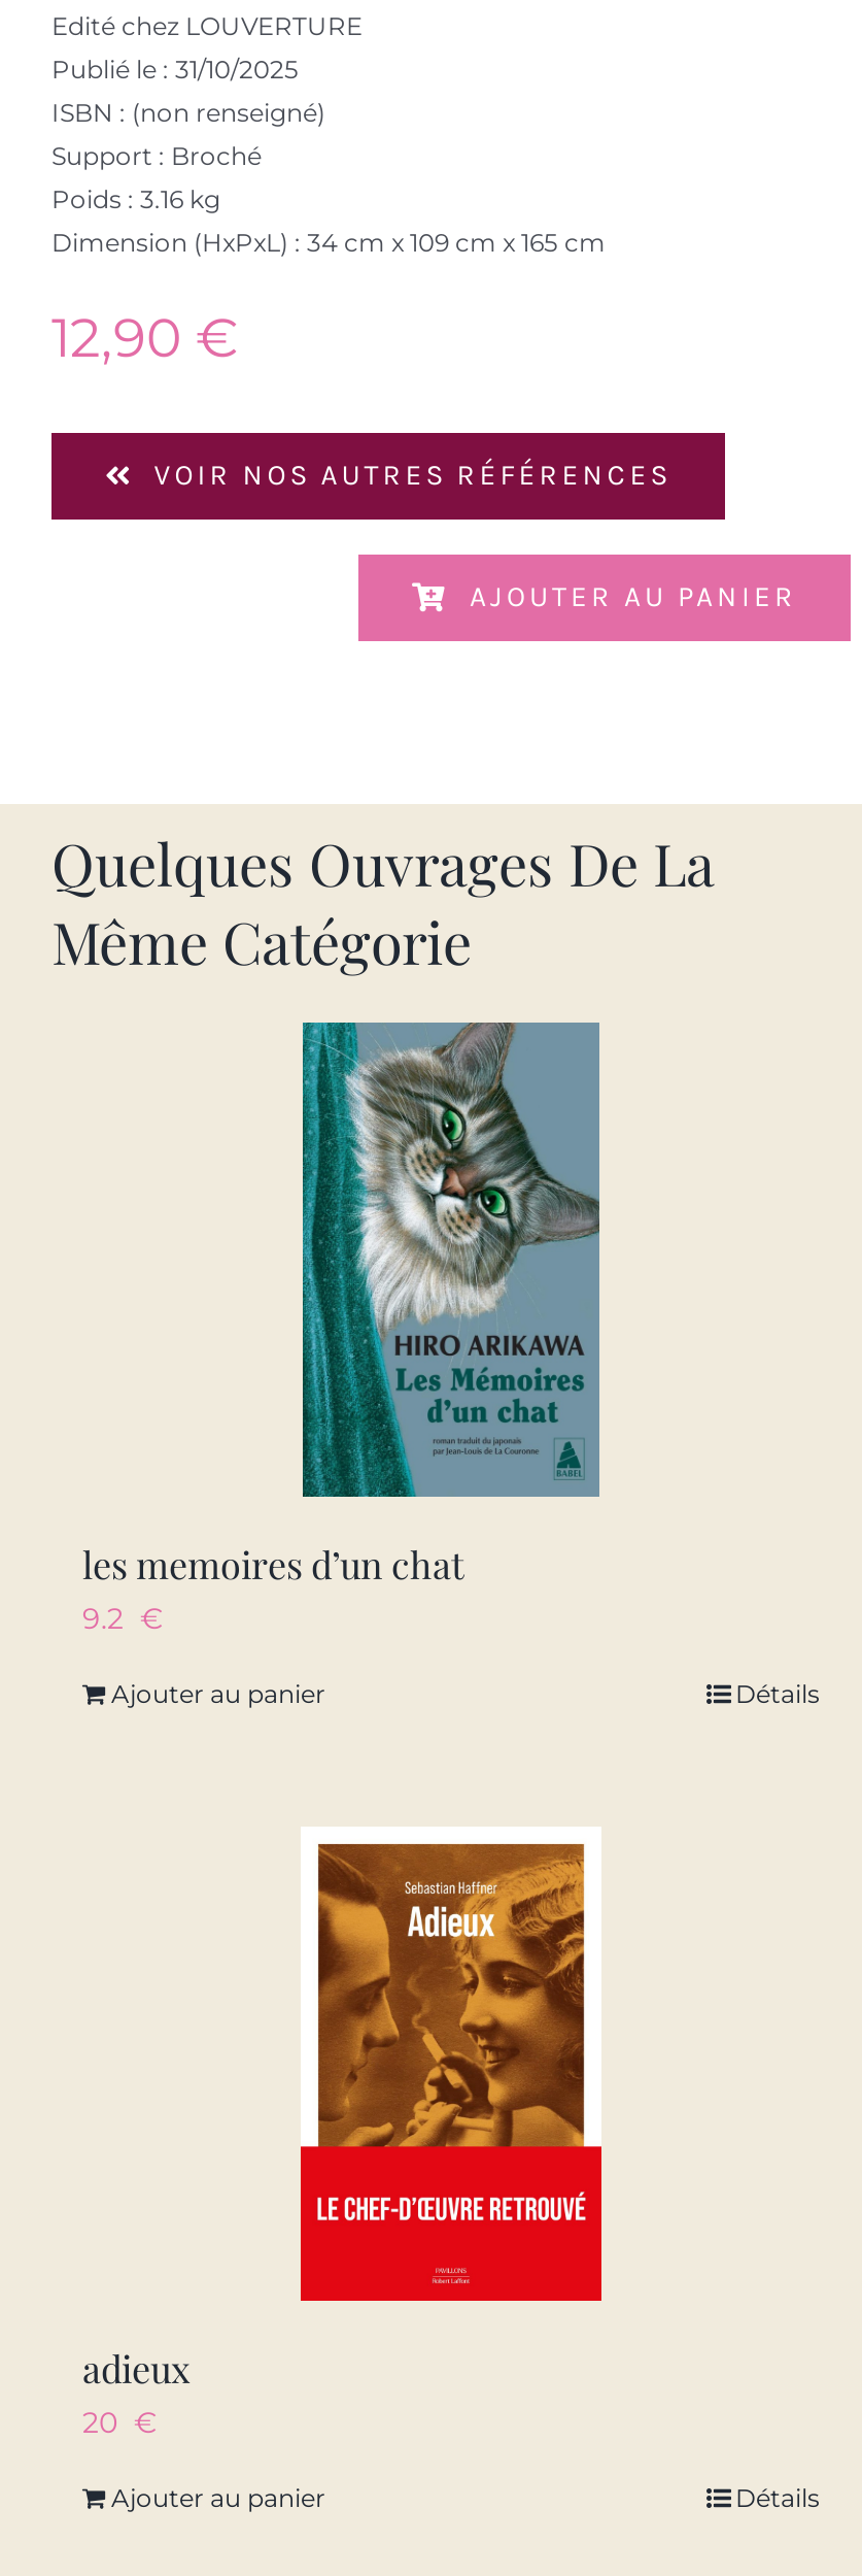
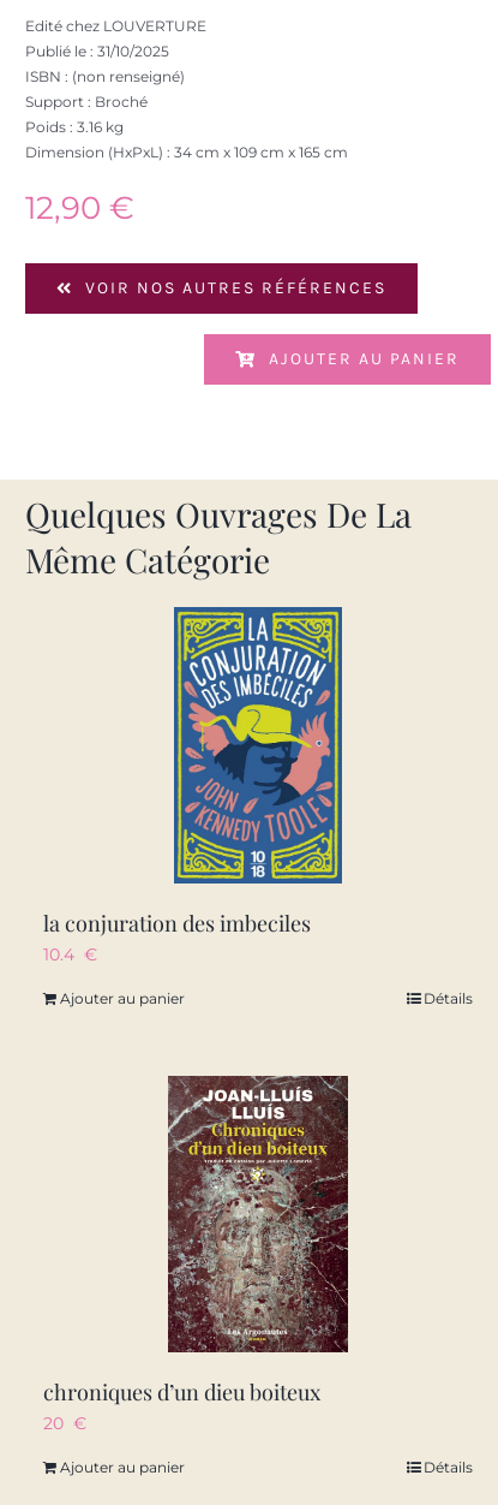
- [image]
- les memoires d’un chat
- 9.2 €
+ [image]
+ la conjuration des imbeciles
+ 10.4 €

- [image]
+ [image]

- adieux
+ chroniques d’un dieu boiteux
